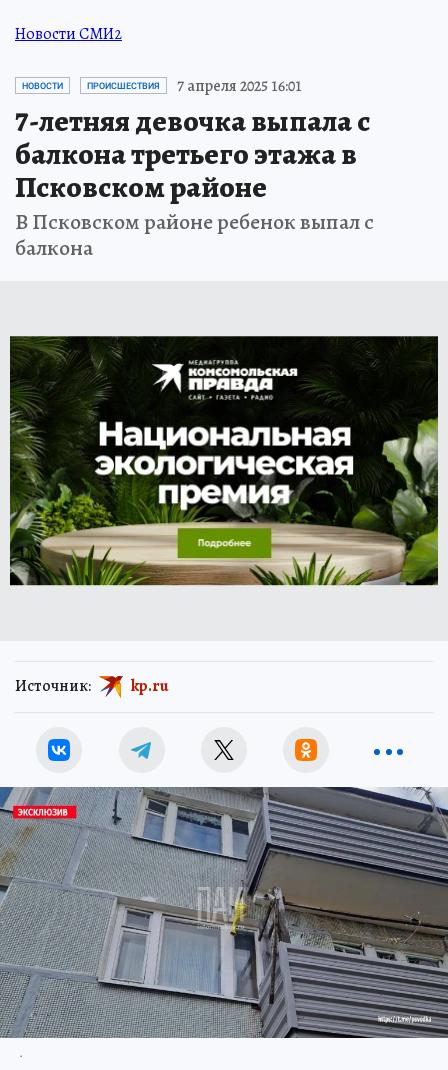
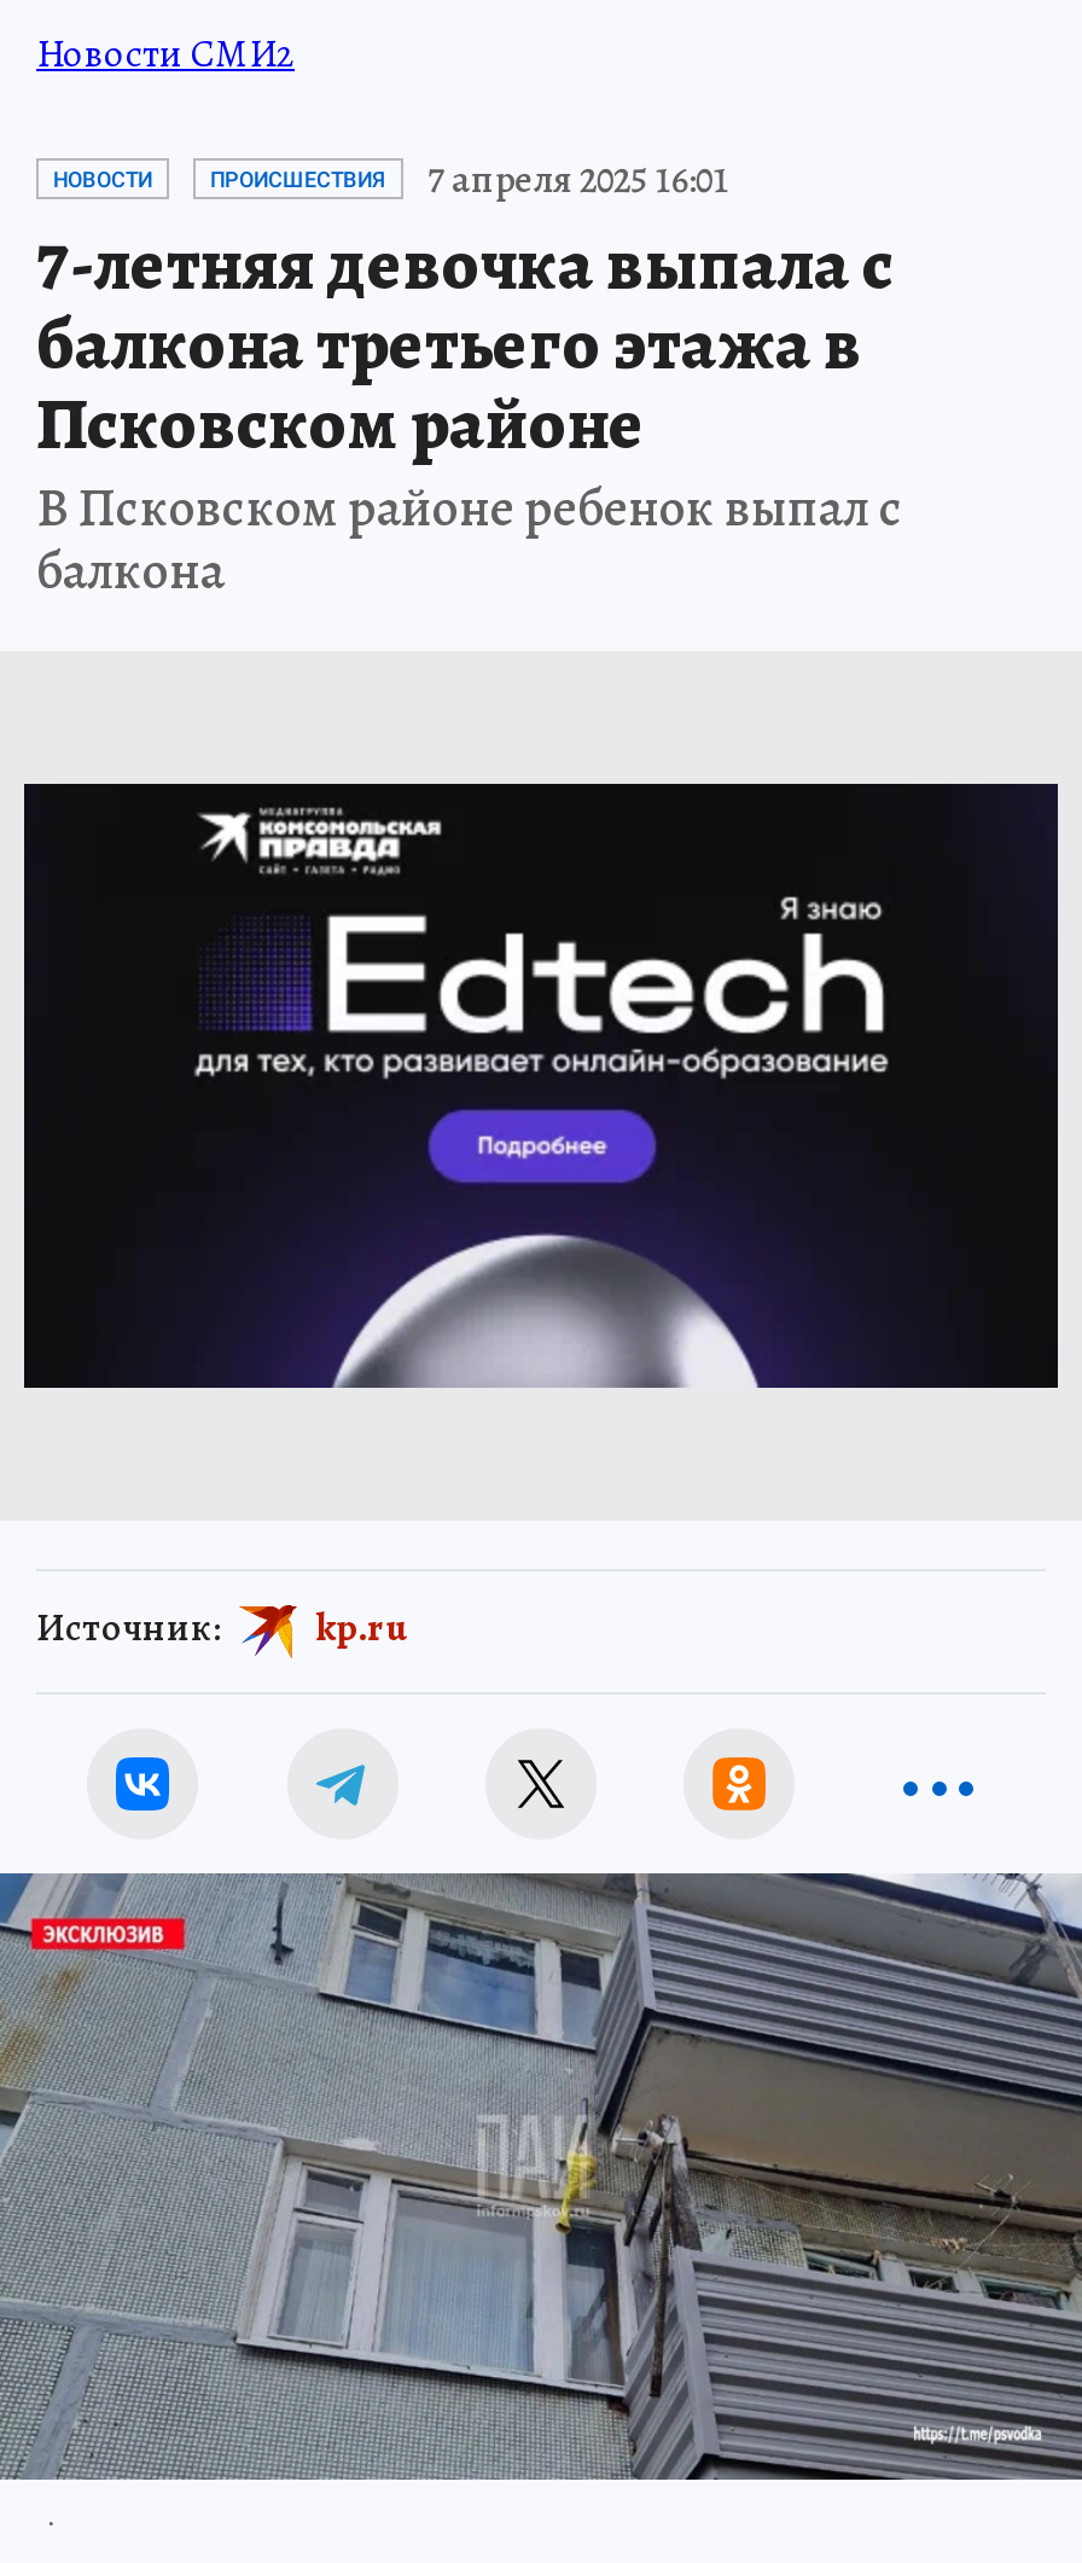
- [image]
+ [image]
